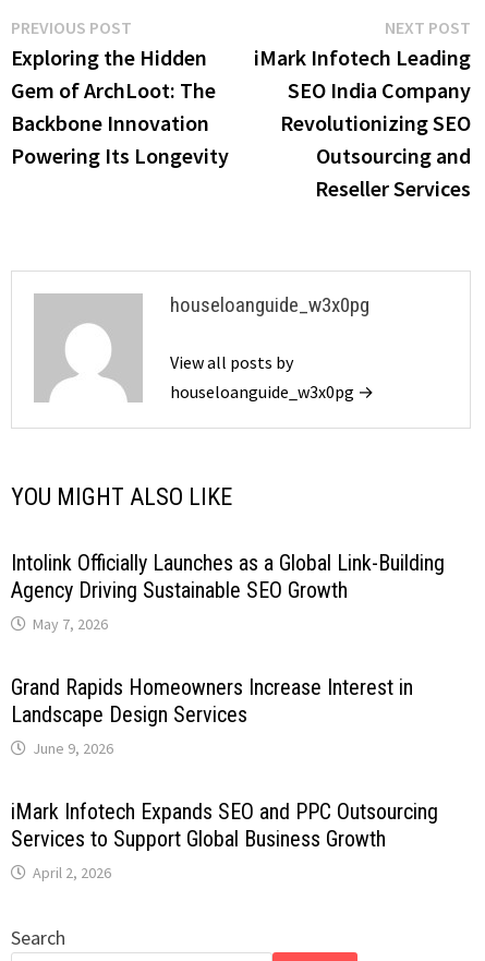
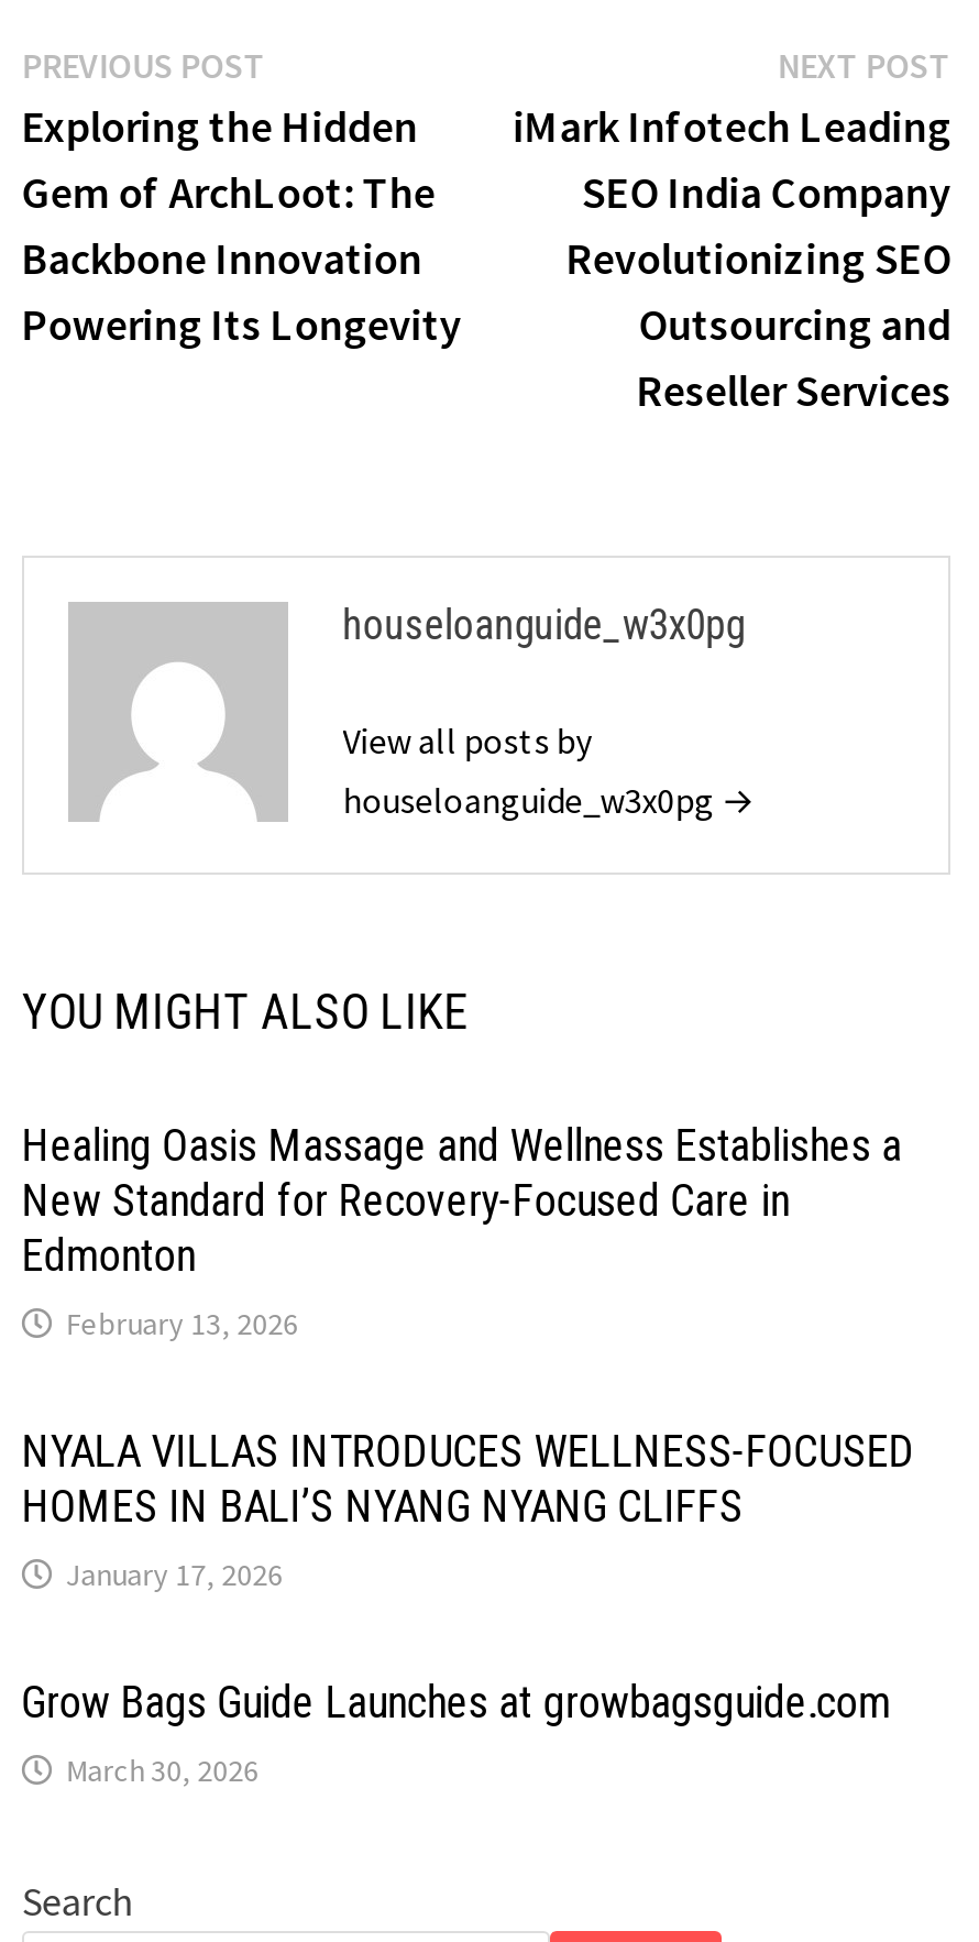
- Intolink Officially Launches as a Global Link-Building
- Agency Driving Sustainable SEO Growth
- May 7, 2026
+ Healing Oasis Massage and Wellness Establishes a
+ New Standard for Recovery-Focused Care in
+ Edmonton
+ February 13, 2026

- Grand Rapids Homeowners Increase Interest in
- Landscape Design Services
- June 9, 2026
+ NYALA VILLAS INTRODUCES WELLNESS-FOCUSED
+ HOMES IN BALI’S NYANG NYANG CLIFFS
+ January 17, 2026

- iMark Infotech Expands SEO and PPC Outsourcing
- Services to Support Global Business Growth
- April 2, 2026
+ Grow Bags Guide Launches at growbagsguide.com
+ March 30, 2026
